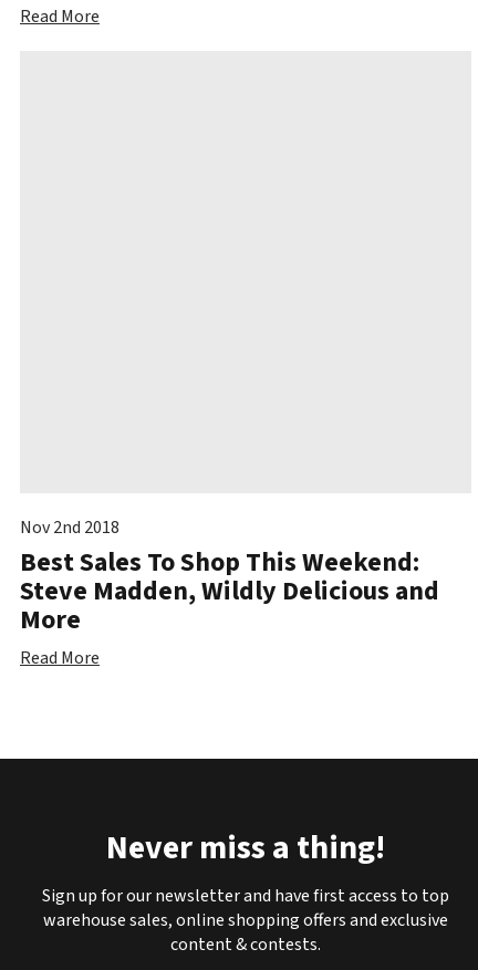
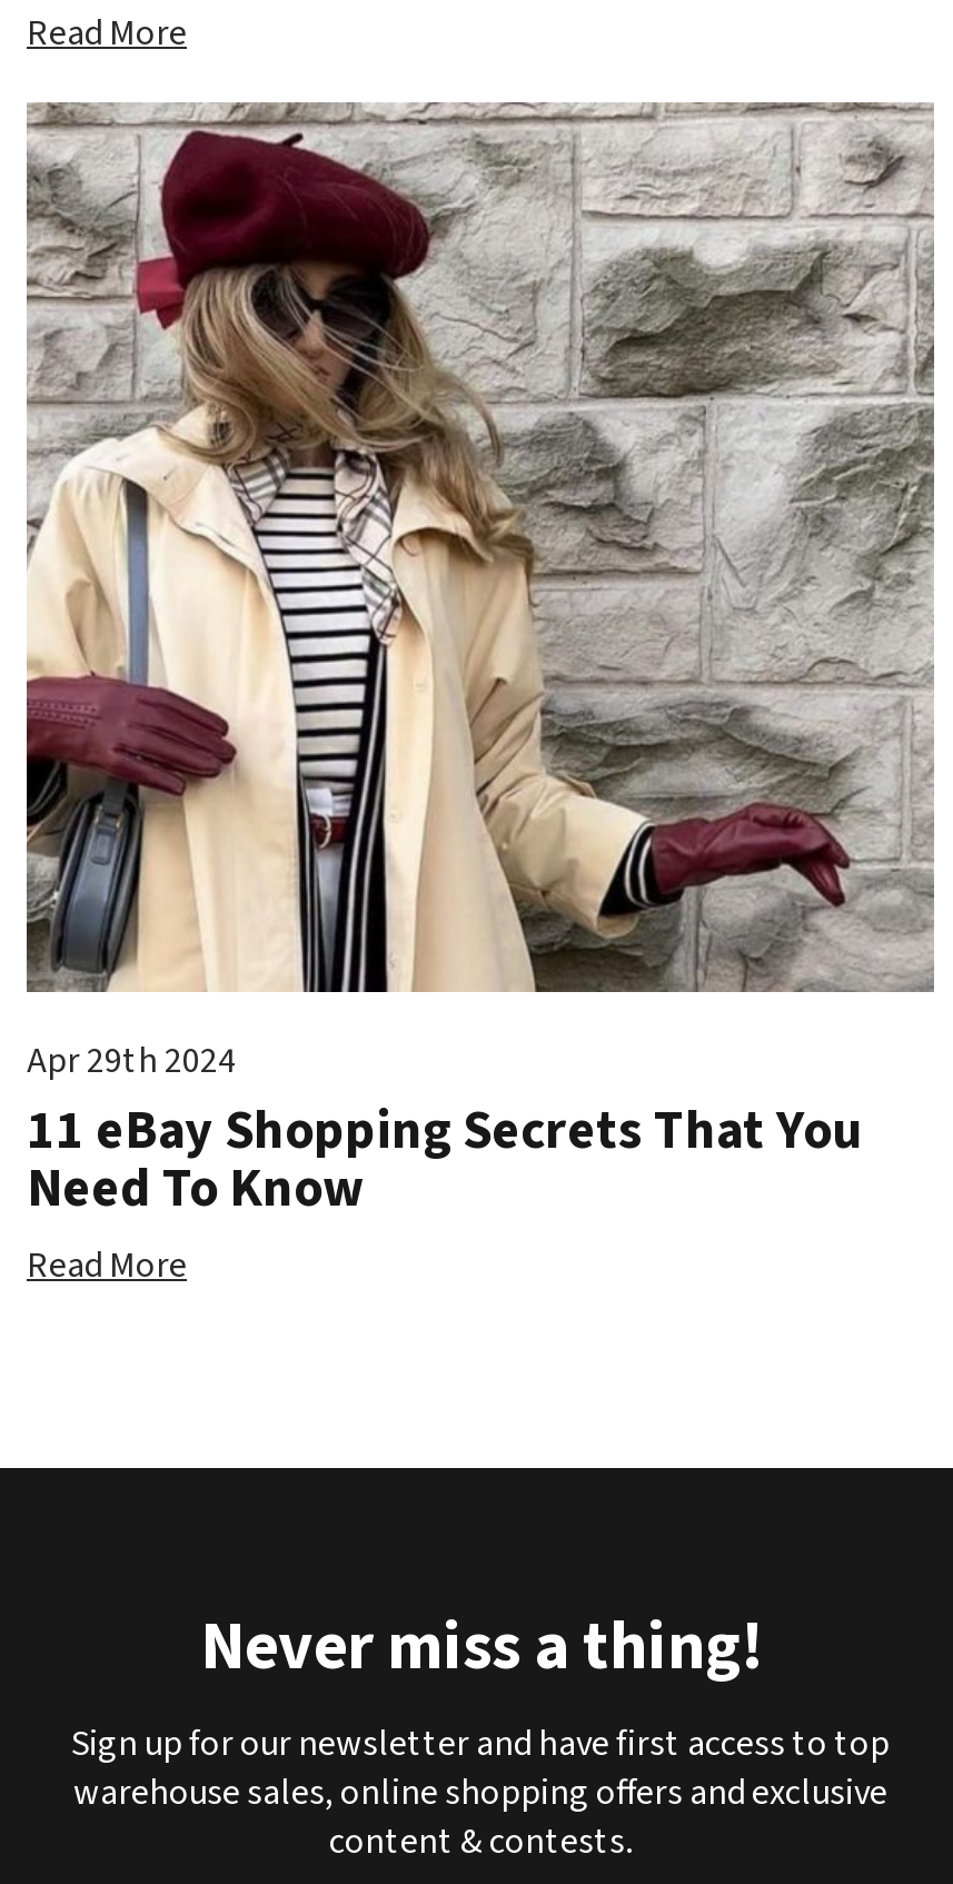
+ [image]

- Nov 2nd 2018
- Best Sales To Shop This Weekend:
- Steve Madden, Wildly Delicious and
- More
+ Apr 29th 2024
+ 11 eBay Shopping Secrets That You
+ Need To Know
